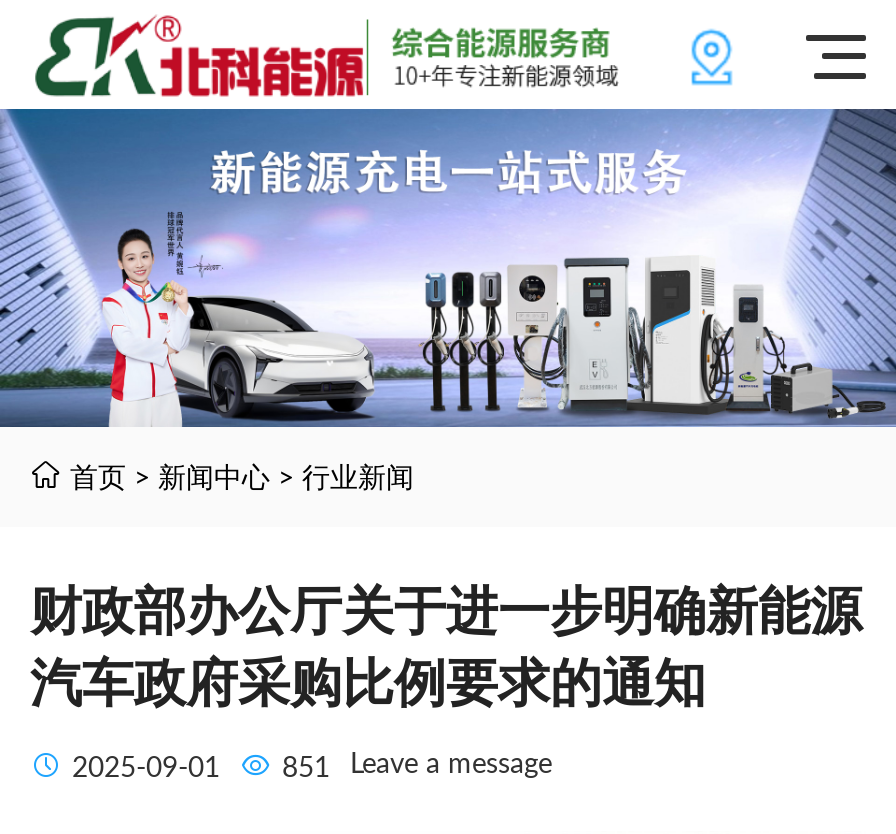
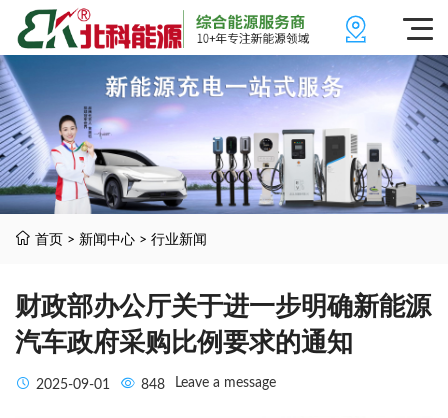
- 851 Leave a message
+ 848 Leave a message
